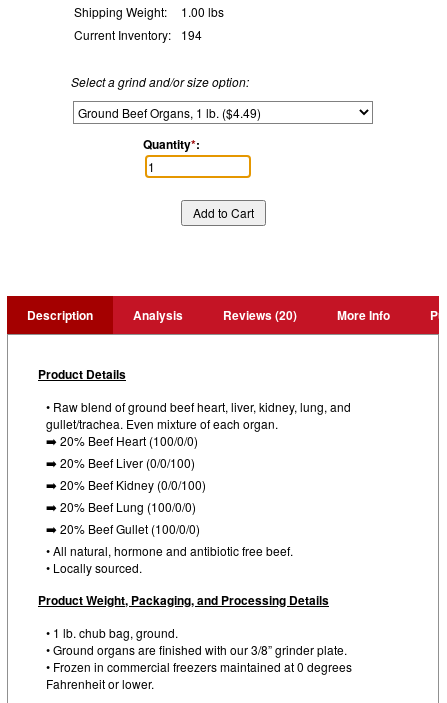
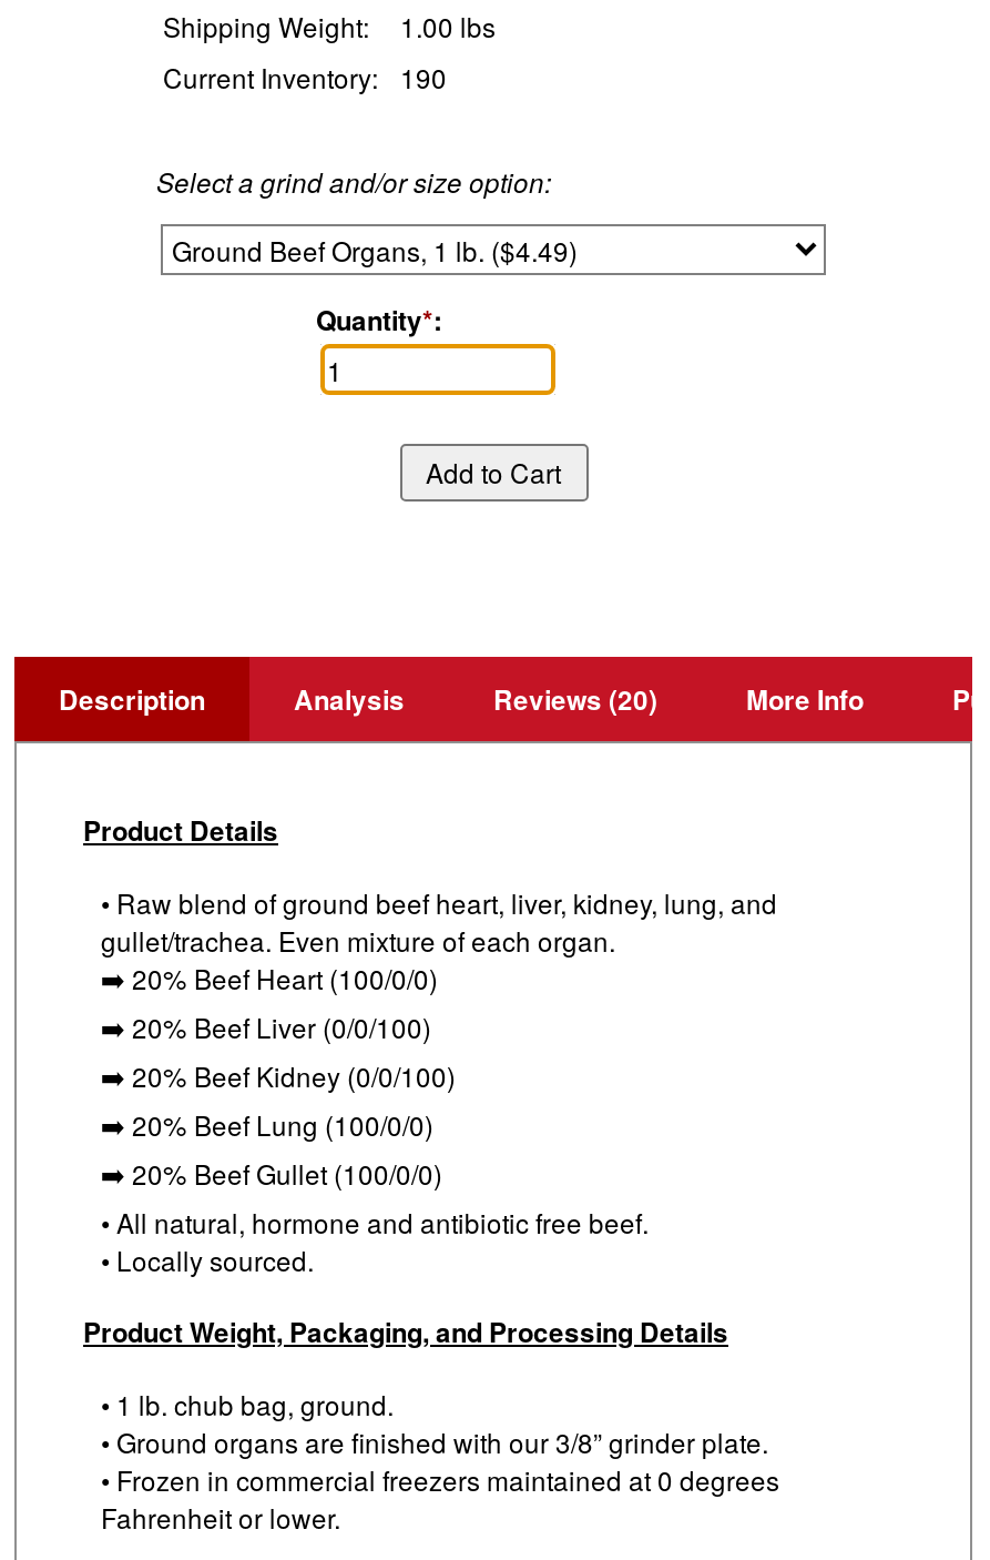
- Current Inventory: 194
+ Current Inventory: 190
